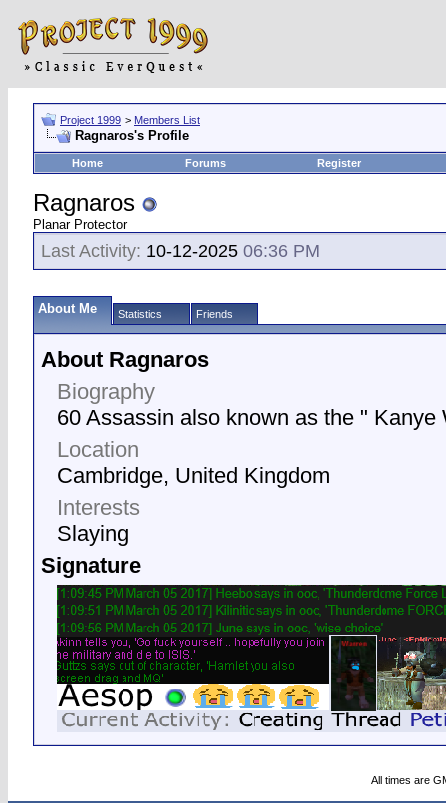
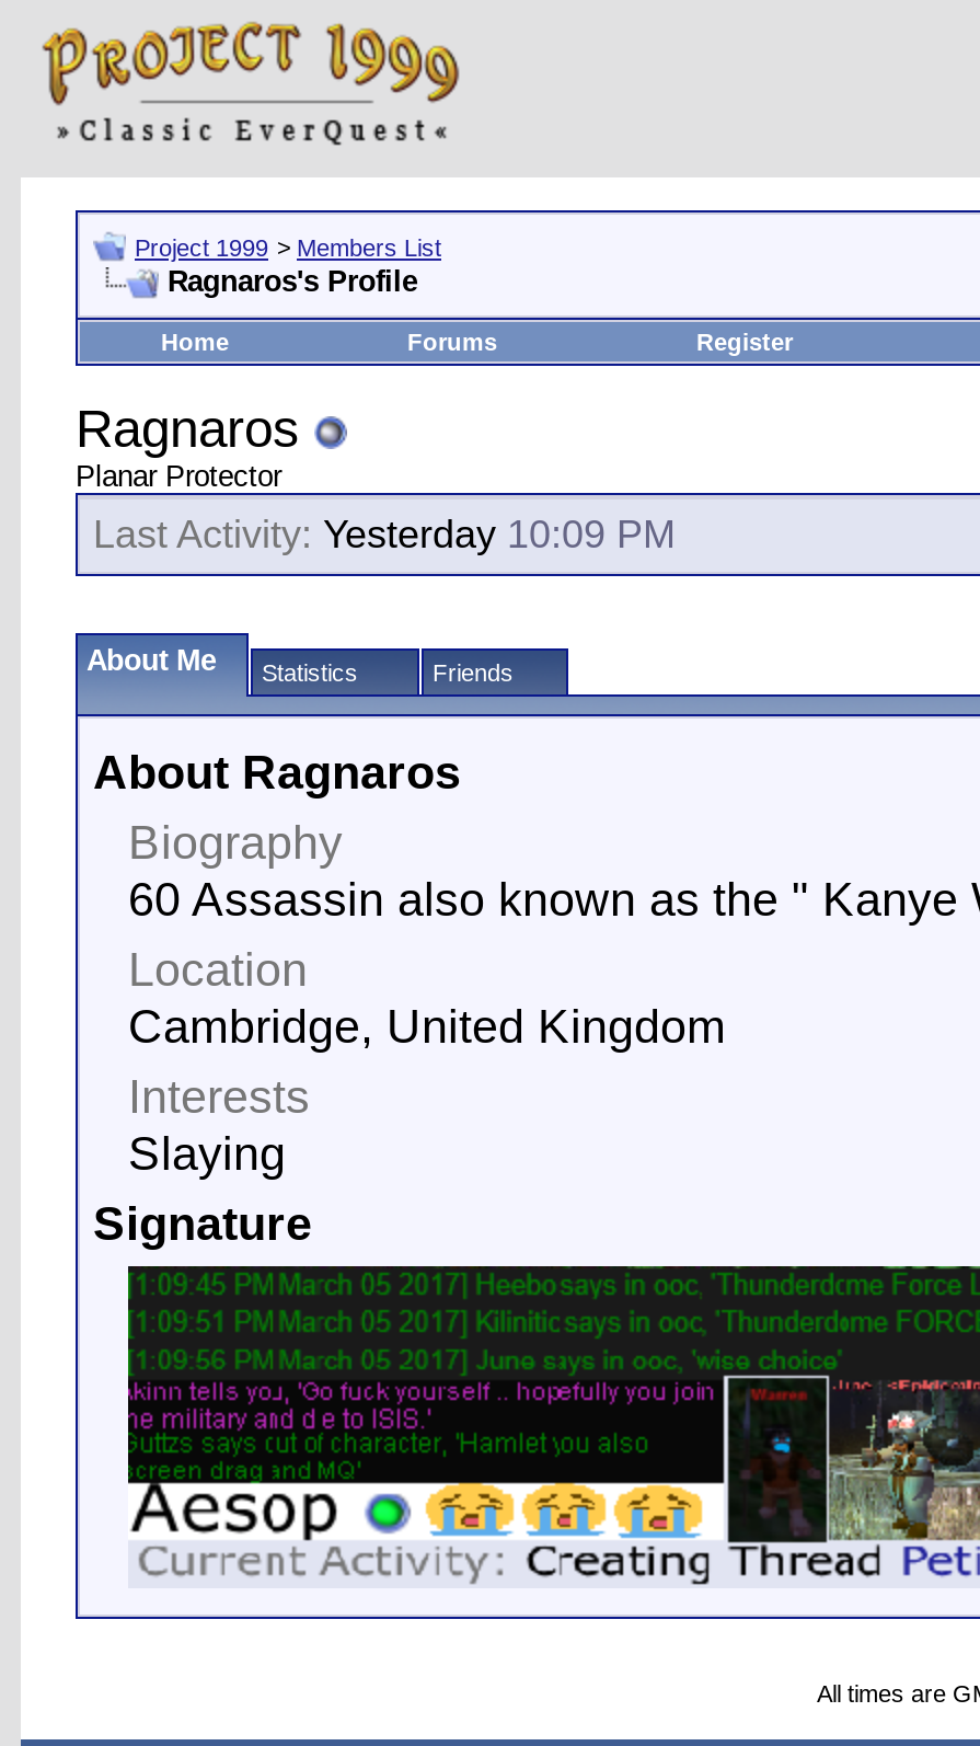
- Last Activity: 10-12-2025 06:36 PM
+ Last Activity: Yesterday 10:09 PM
